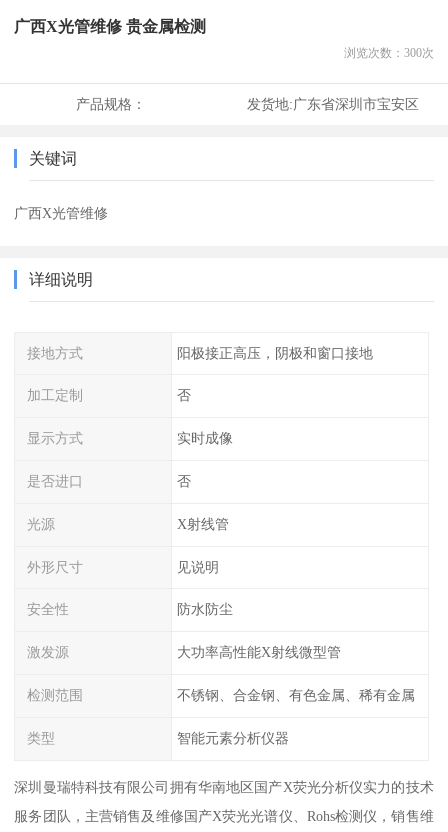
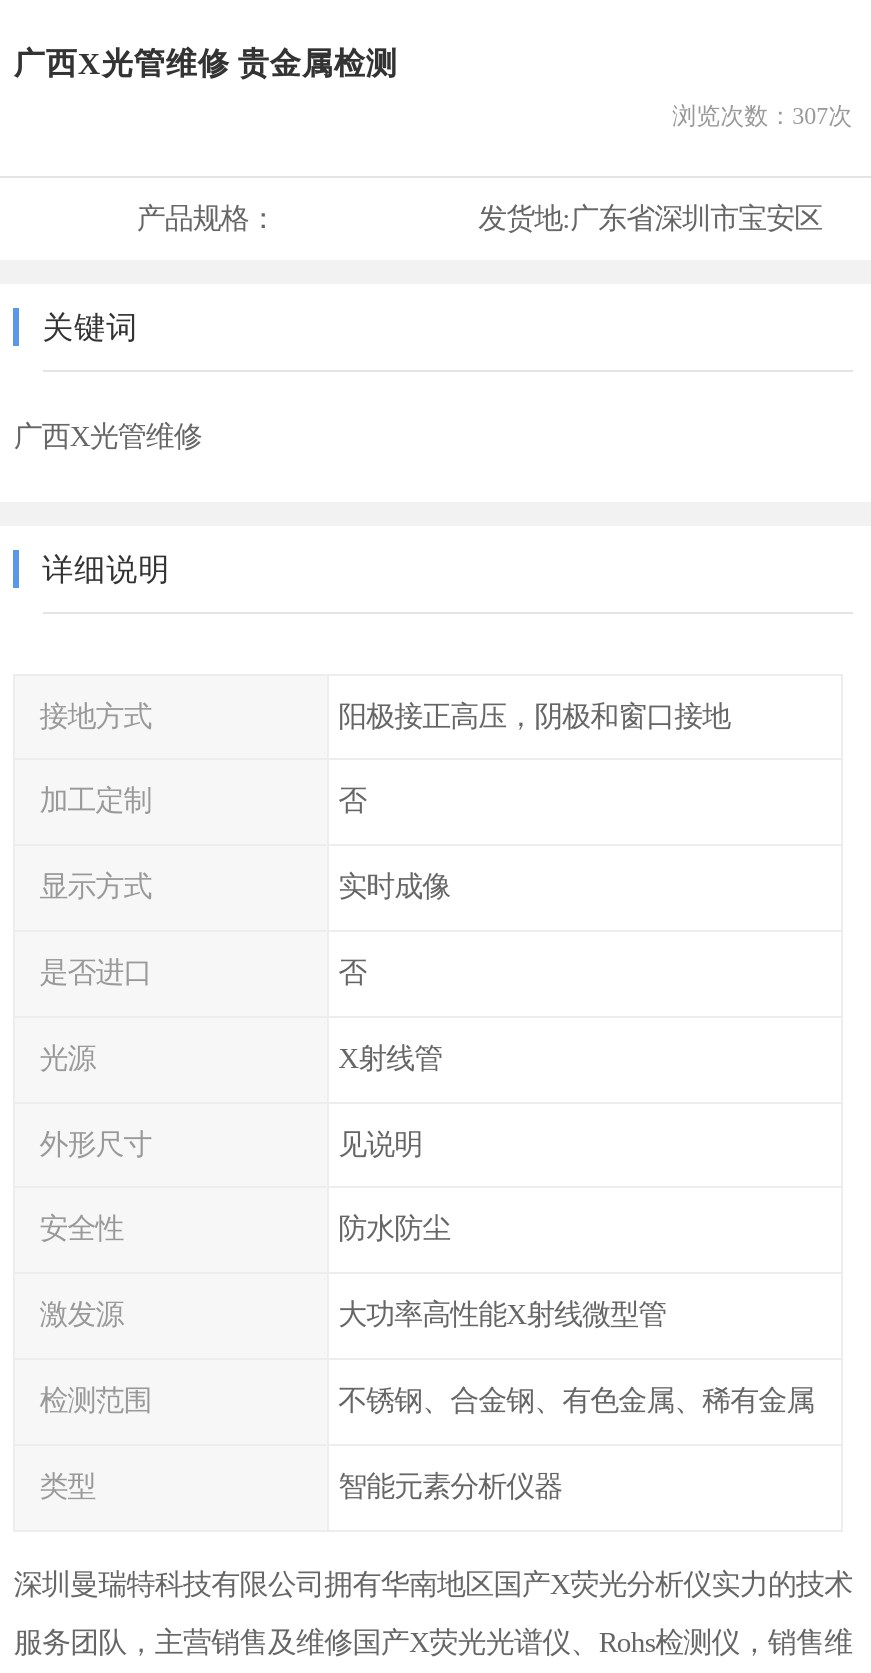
- 浏览次数：300次
+ 浏览次数：307次
